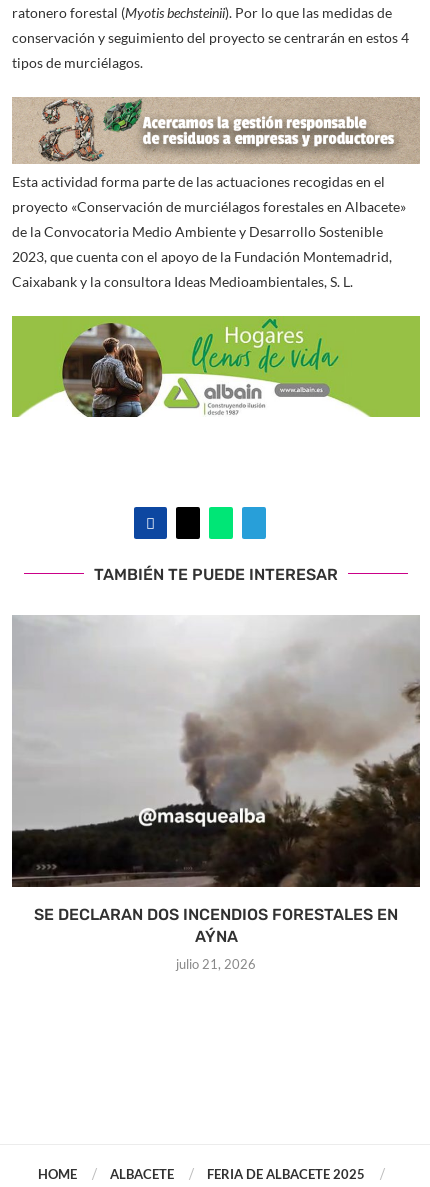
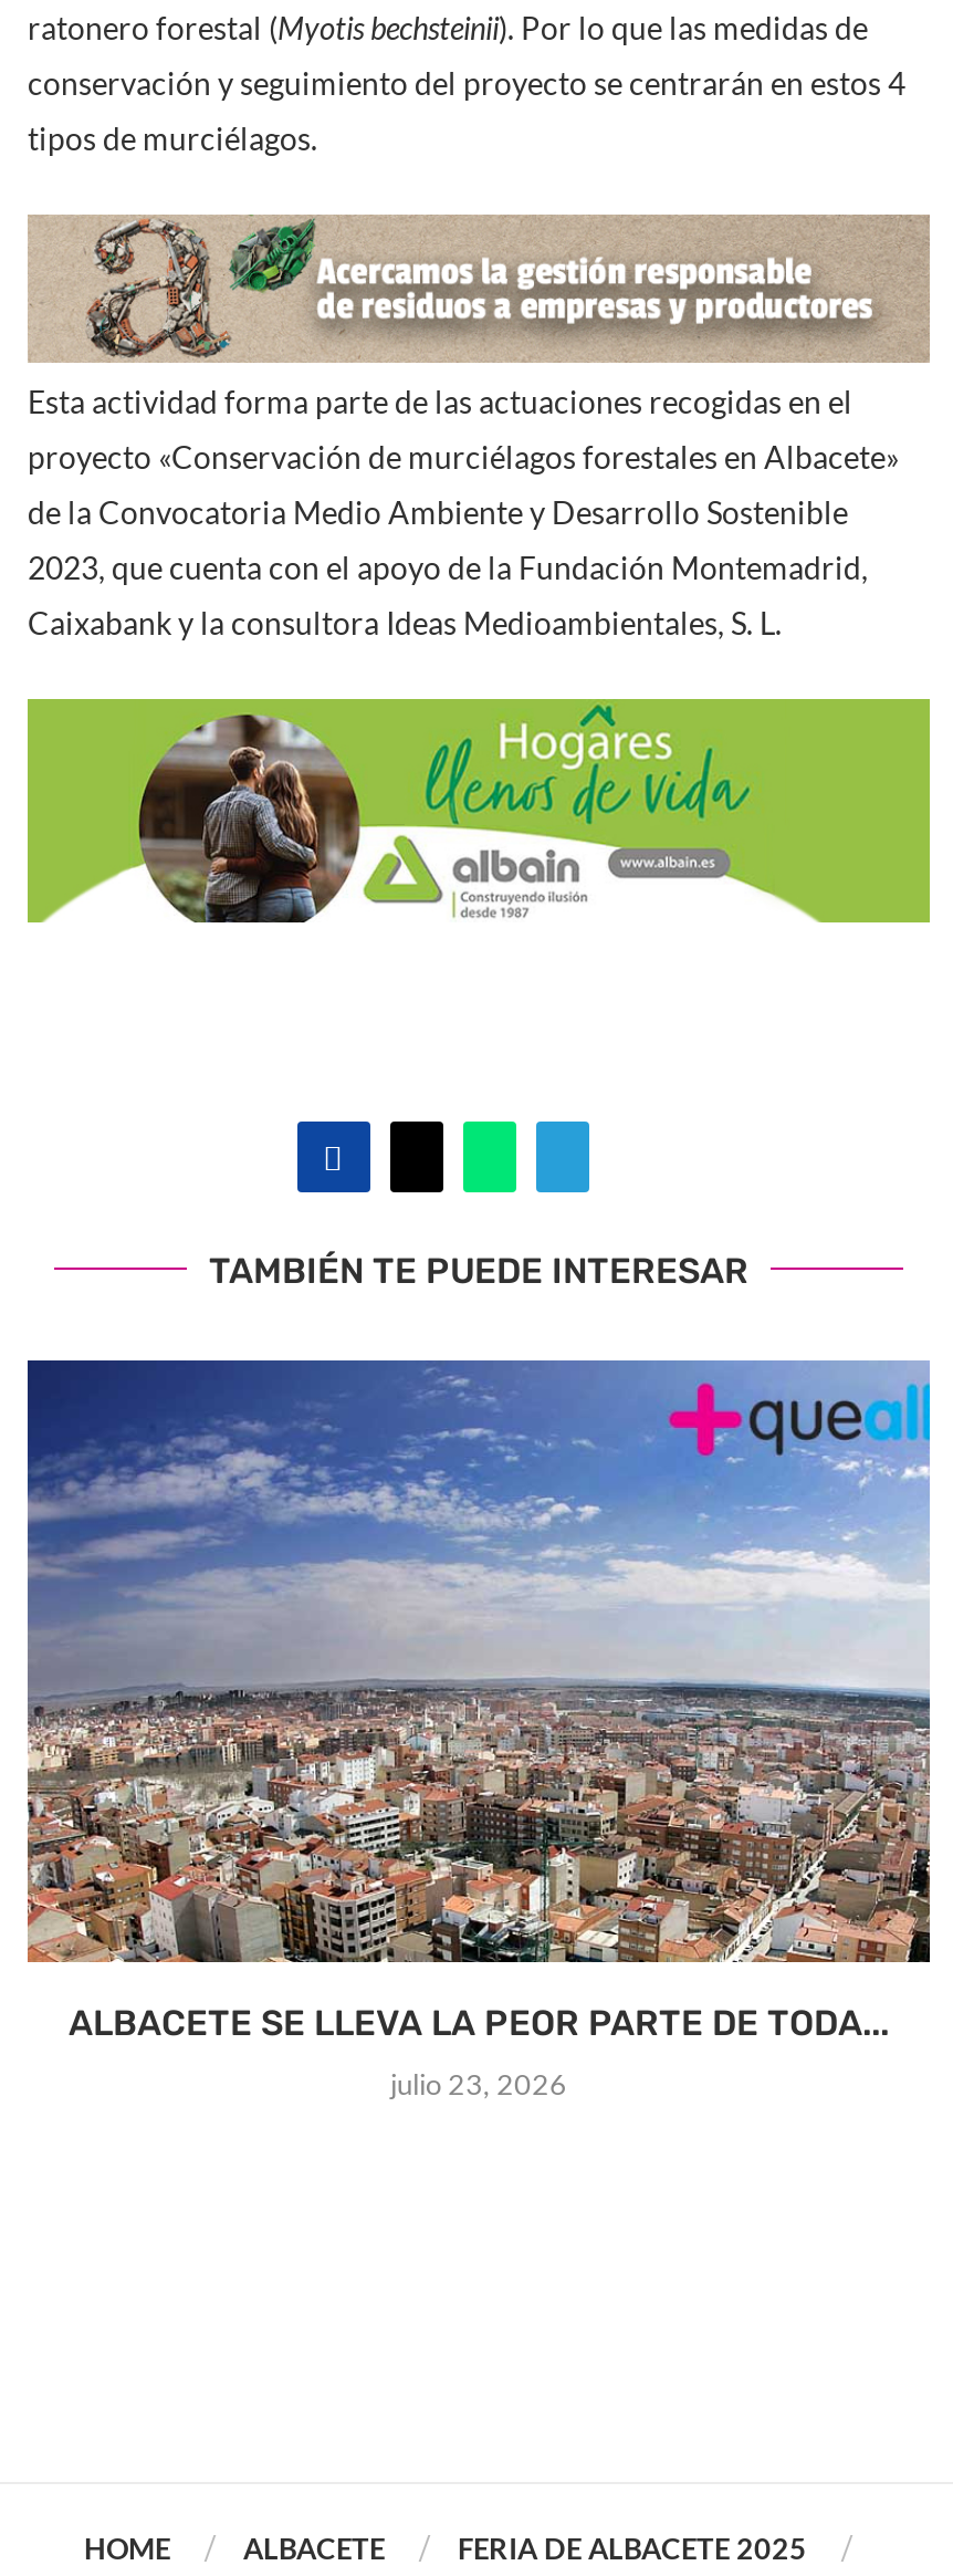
- [image]
- SE DECLARAN DOS INCENDIOS FORESTALES EN
- AÝNA
+ [image]
+ ALBACETE SE LLEVA LA PEOR PARTE DE TODA...

- julio 21, 2026
+ julio 23, 2026
